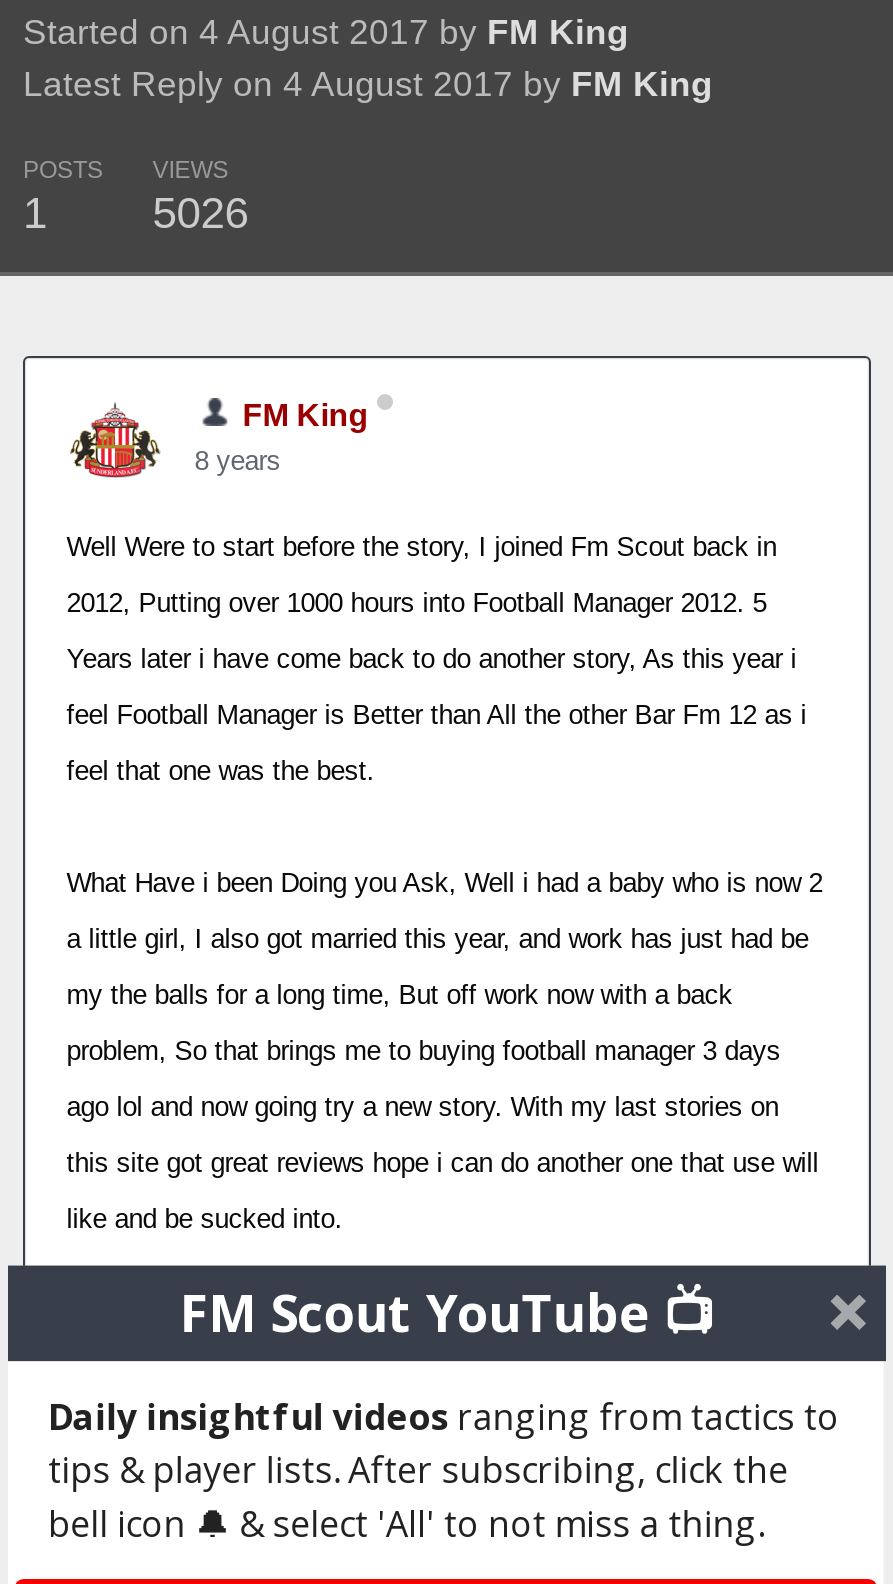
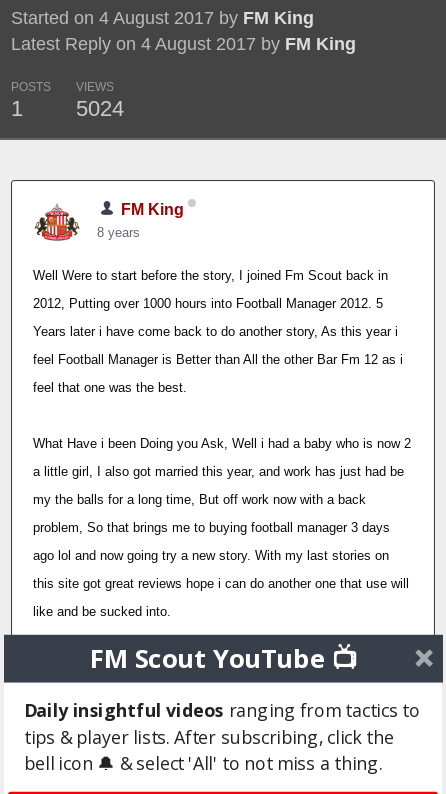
- 5026
+ 5024
